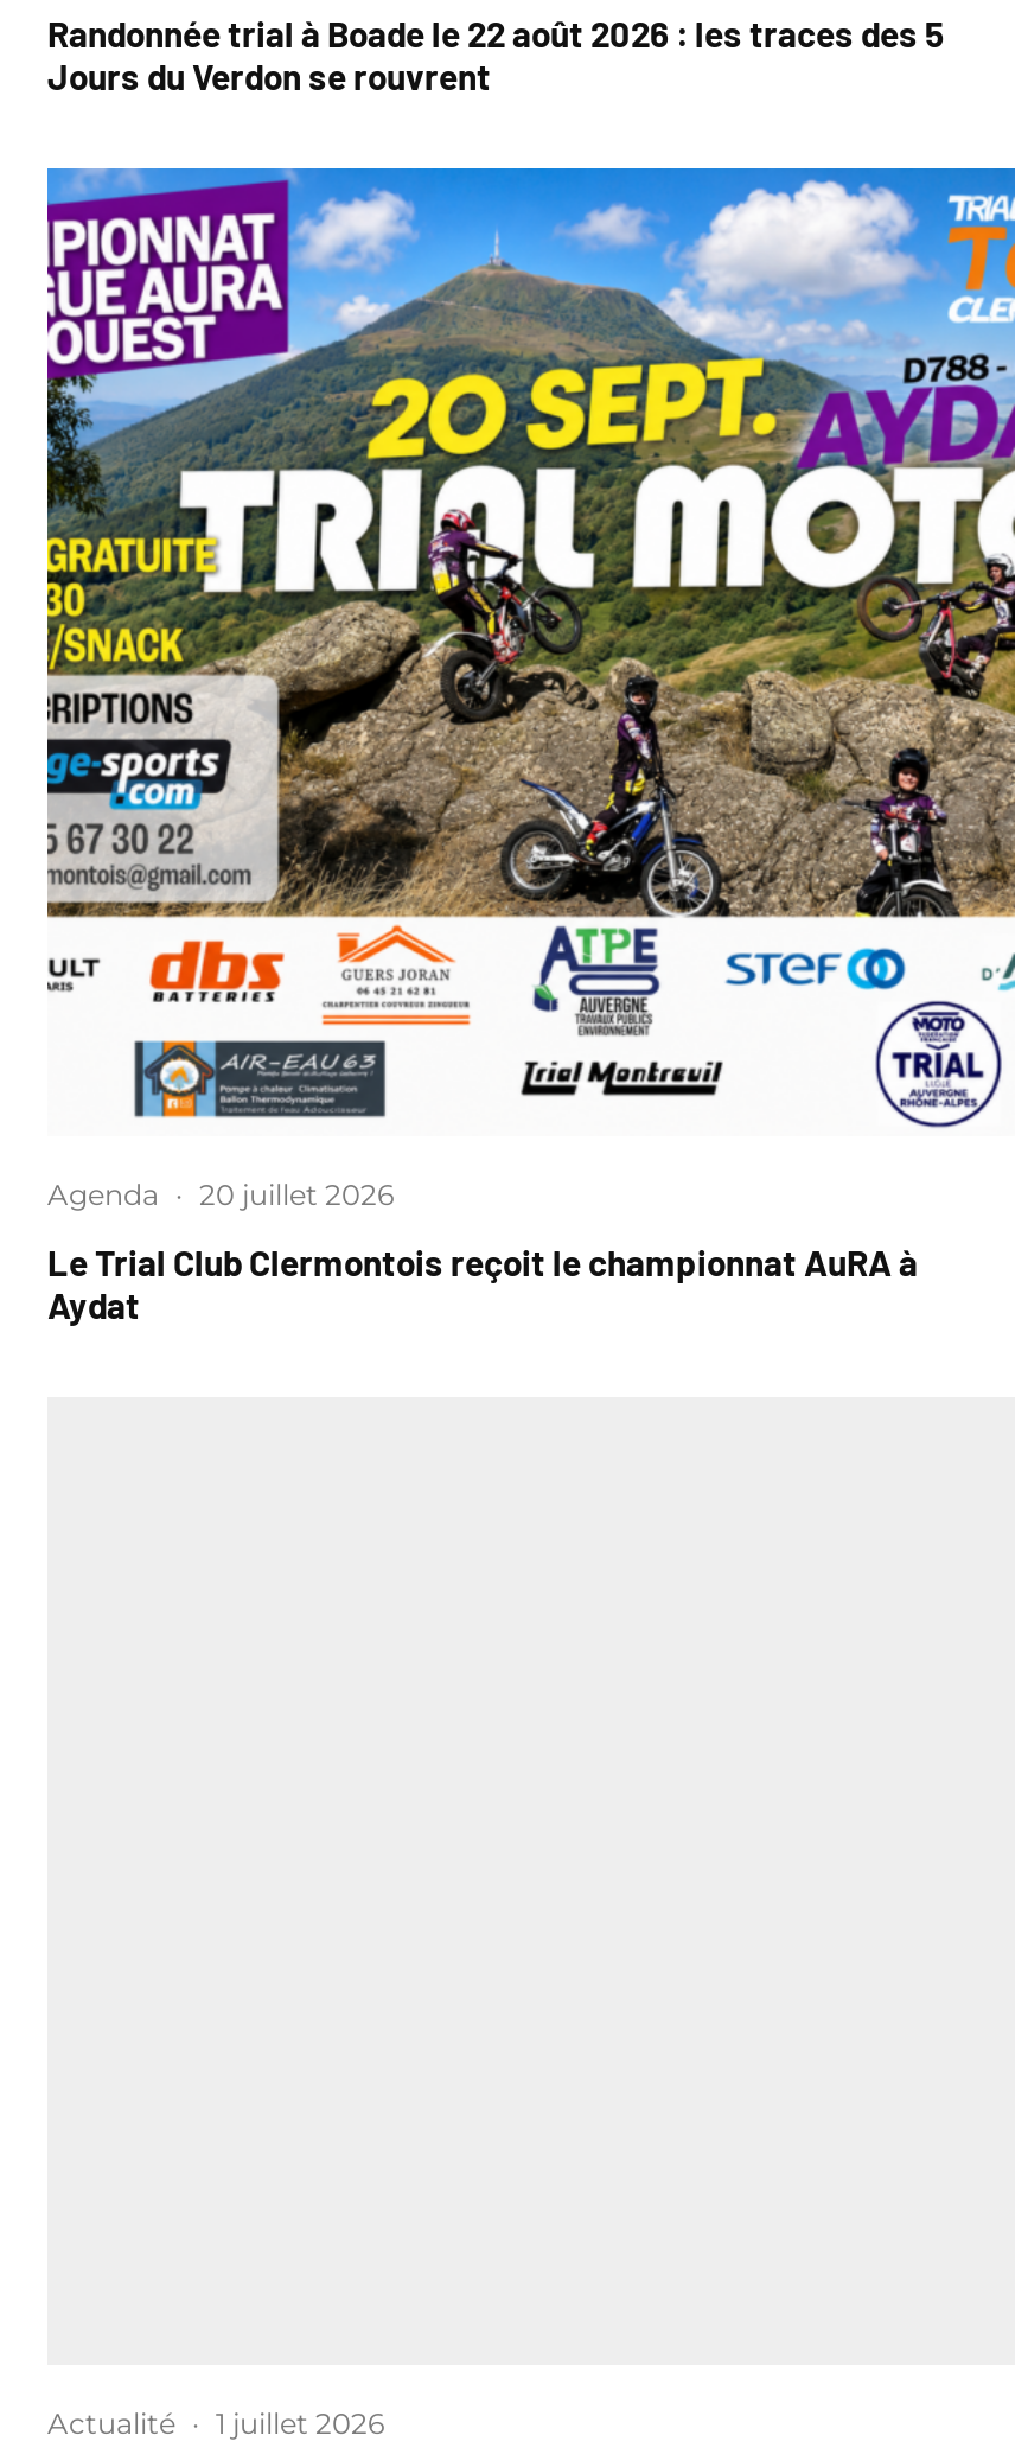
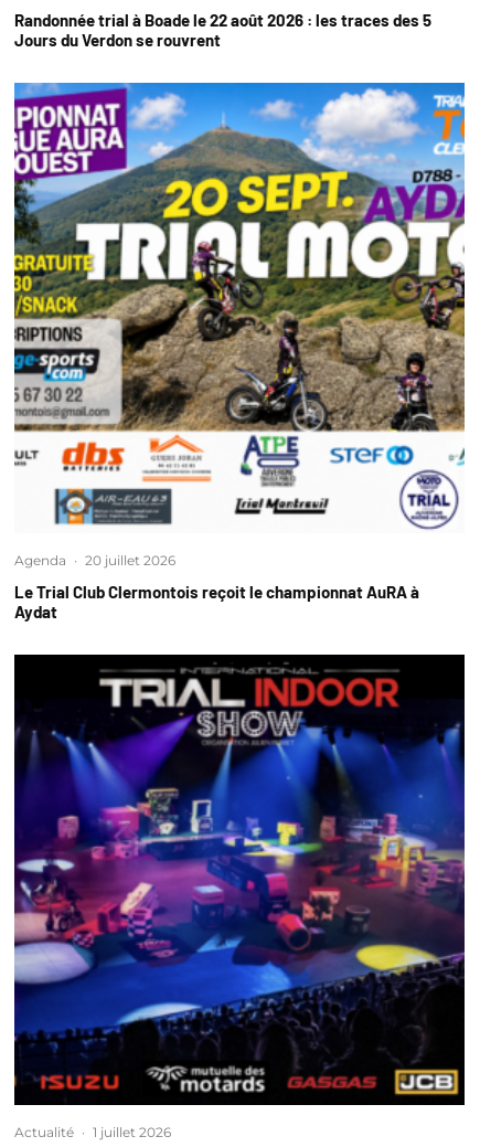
+ [image]
